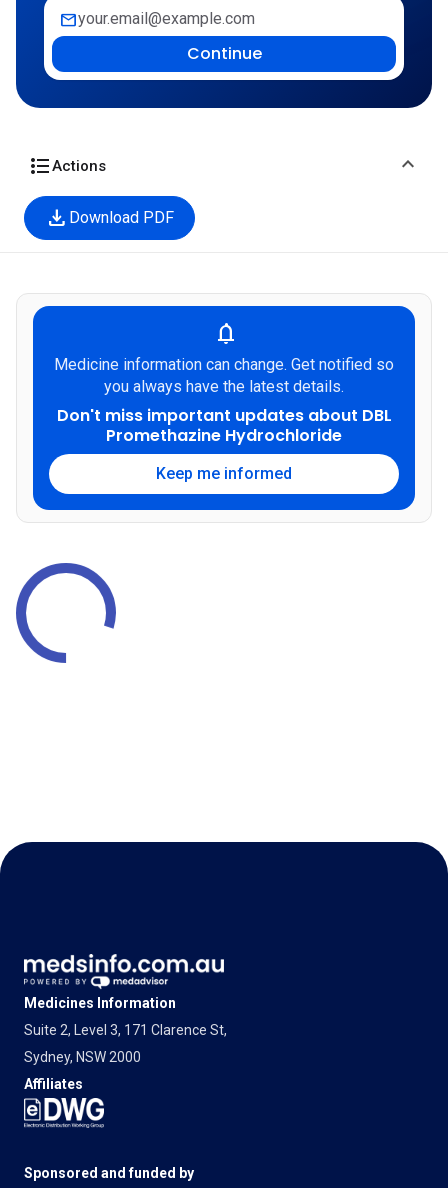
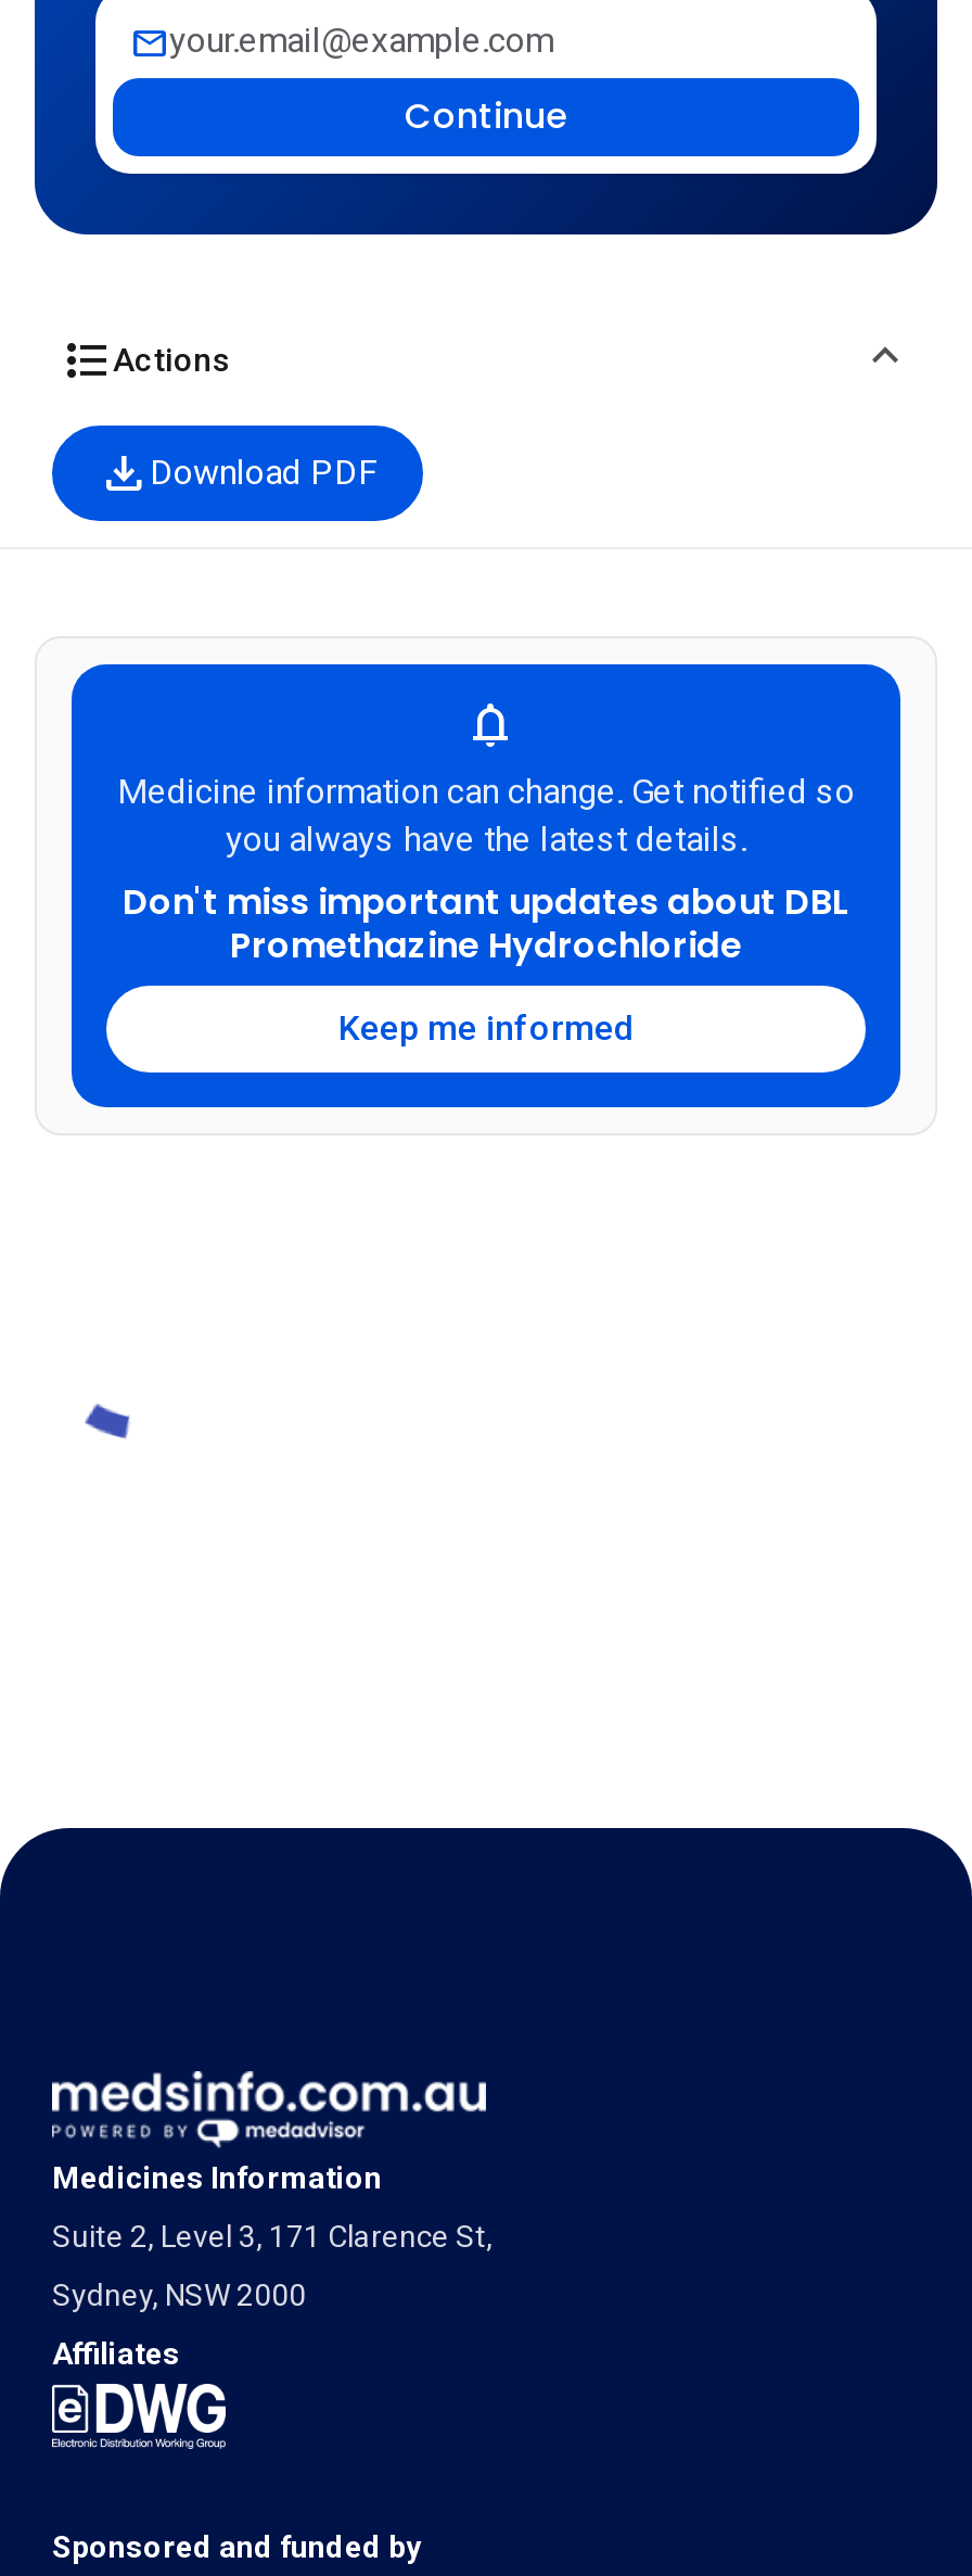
- [image]
